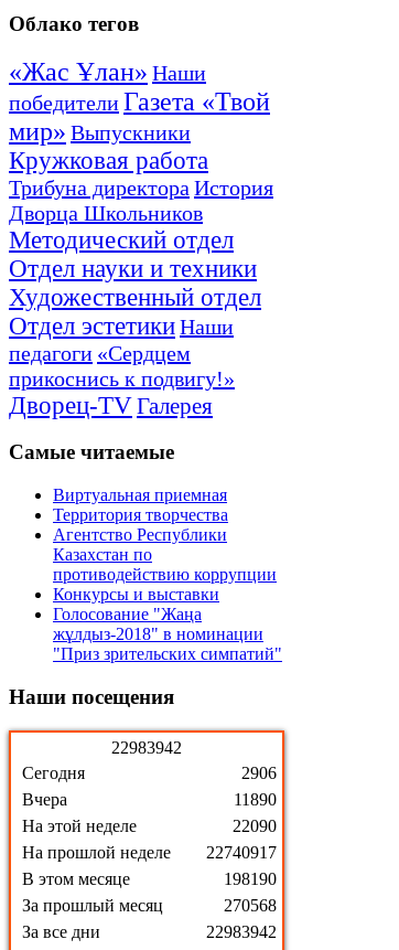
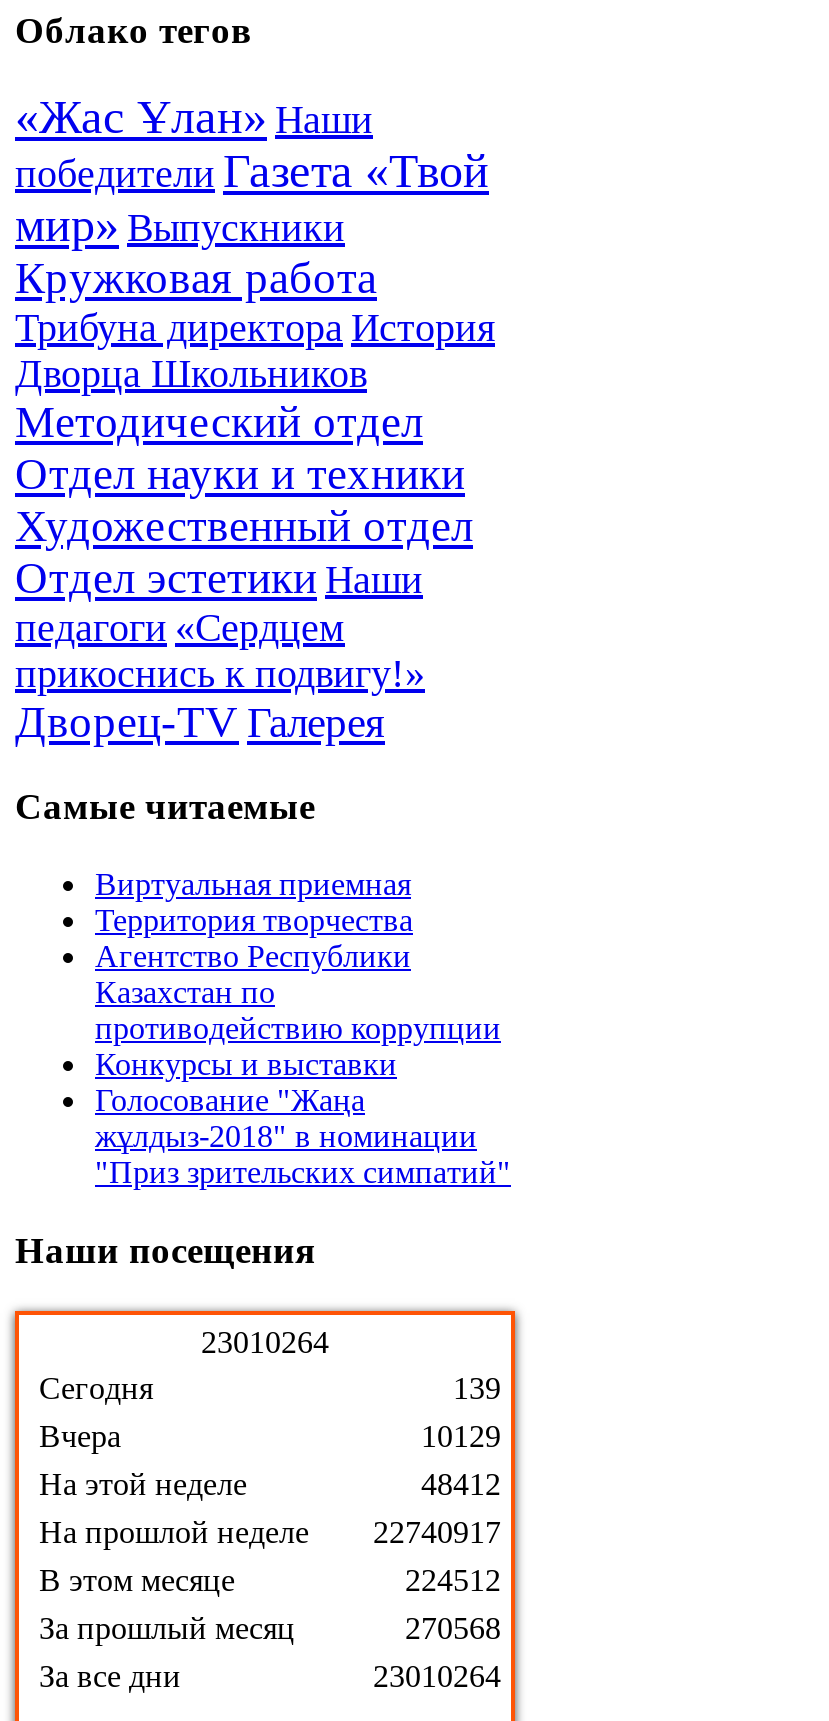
- 2298 3942
+ 2301 0264

- 2906
+ 139

- 11890
+ 10129

- 22090
+ 48412

- 198190
+ 224512

- 22983942
+ 23010264
